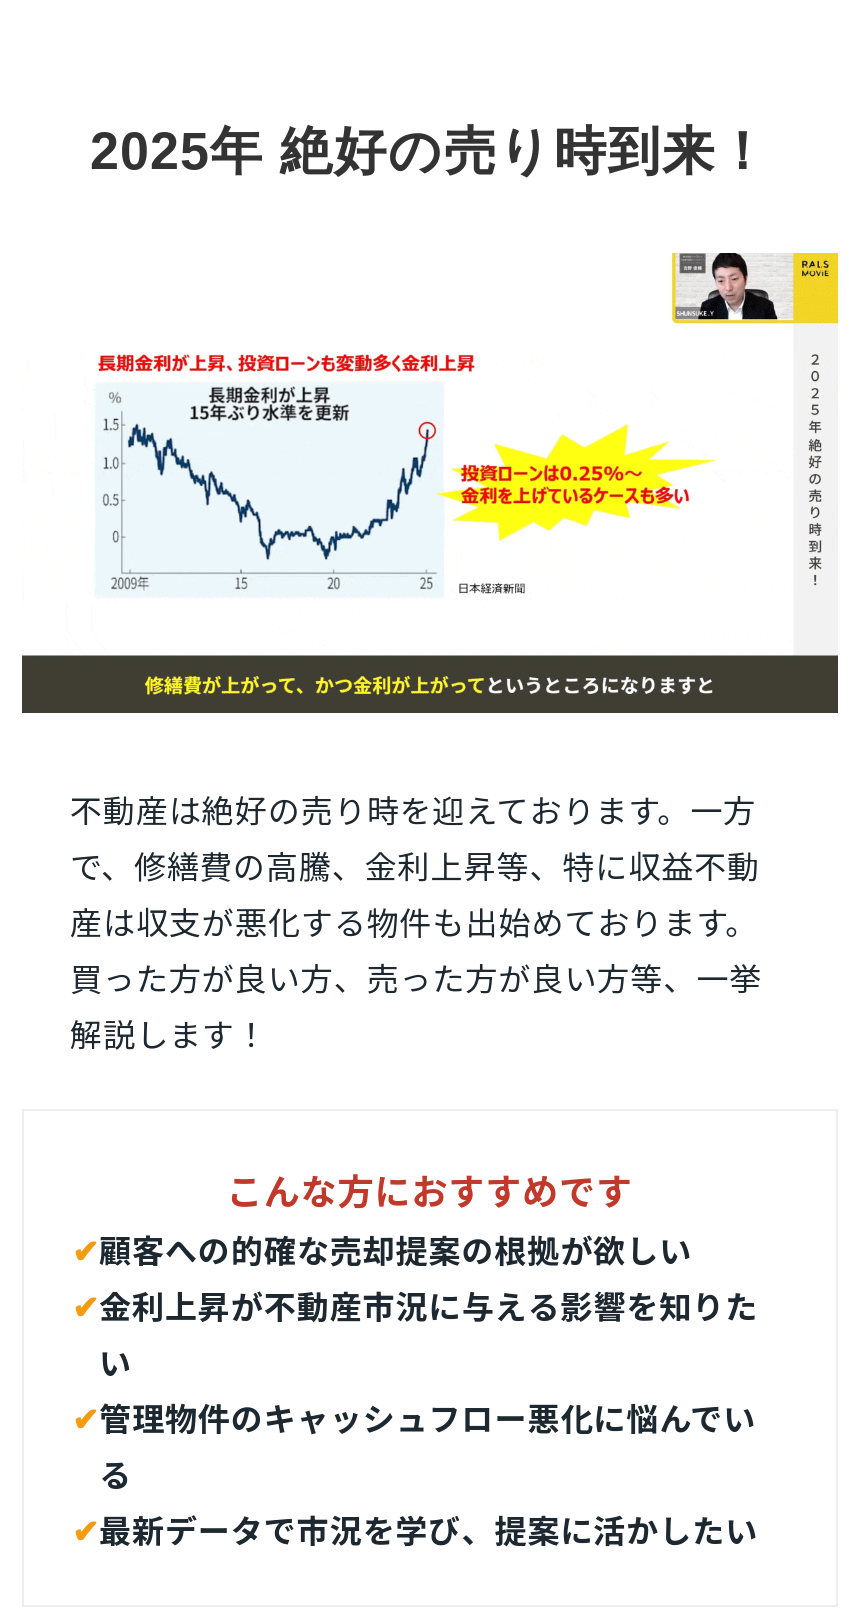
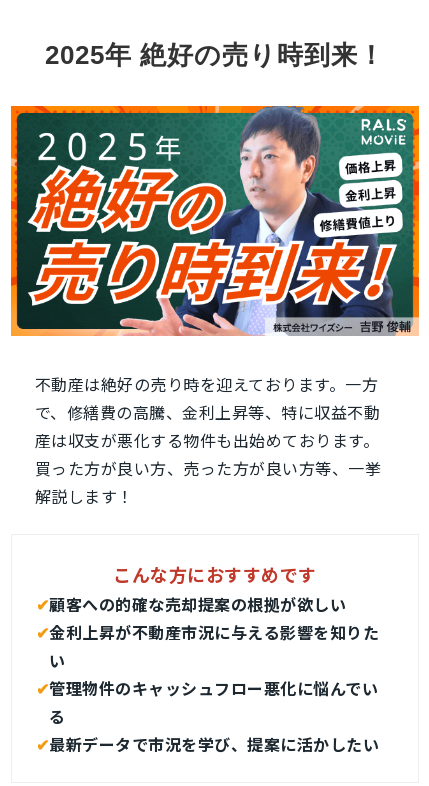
- [image]
+ [image]
